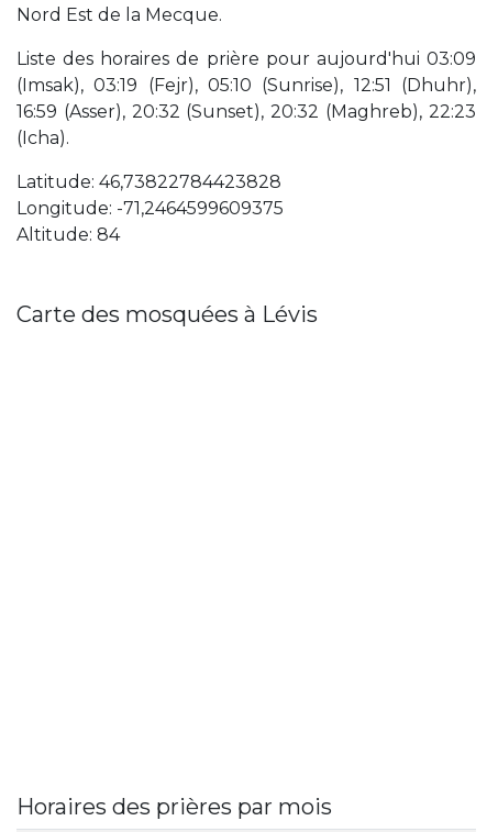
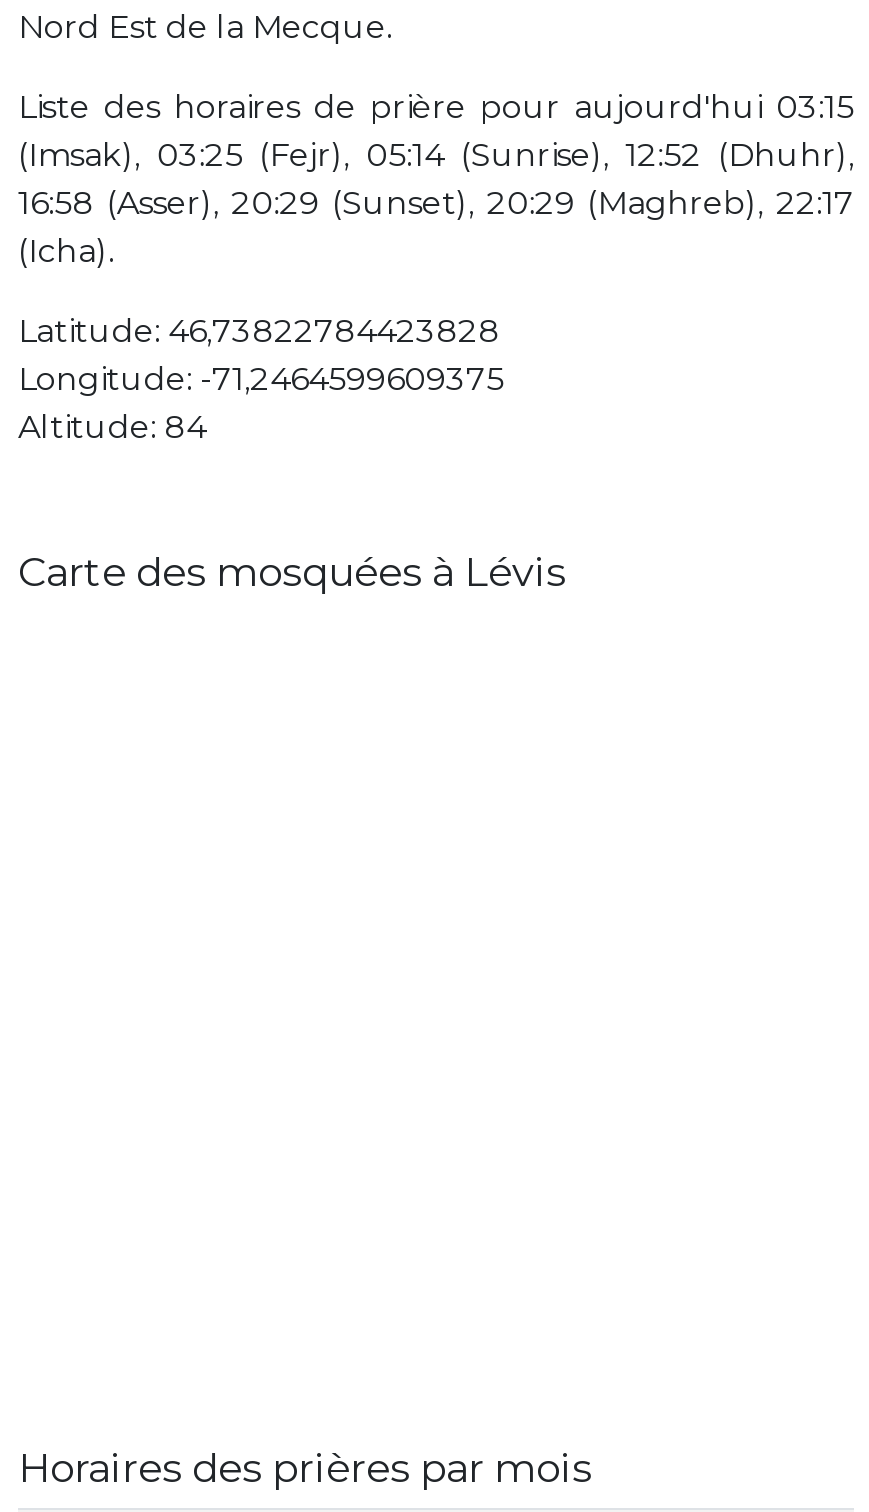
- Liste des horaires de prière pour aujourd'hui 03:09
+ Liste des horaires de prière pour aujourd'hui 03:15

- (Imsak), 03:19 (Fejr), 05:10 (Sunrise), 12:51 (Dhuhr),
+ (Imsak), 03:25 (Fejr), 05:14 (Sunrise), 12:52 (Dhuhr),

- 16:59 (Asser), 20:32 (Sunset), 20:32 (Maghreb), 22:23
+ 16:58 (Asser), 20:29 (Sunset), 20:29 (Maghreb), 22:17
